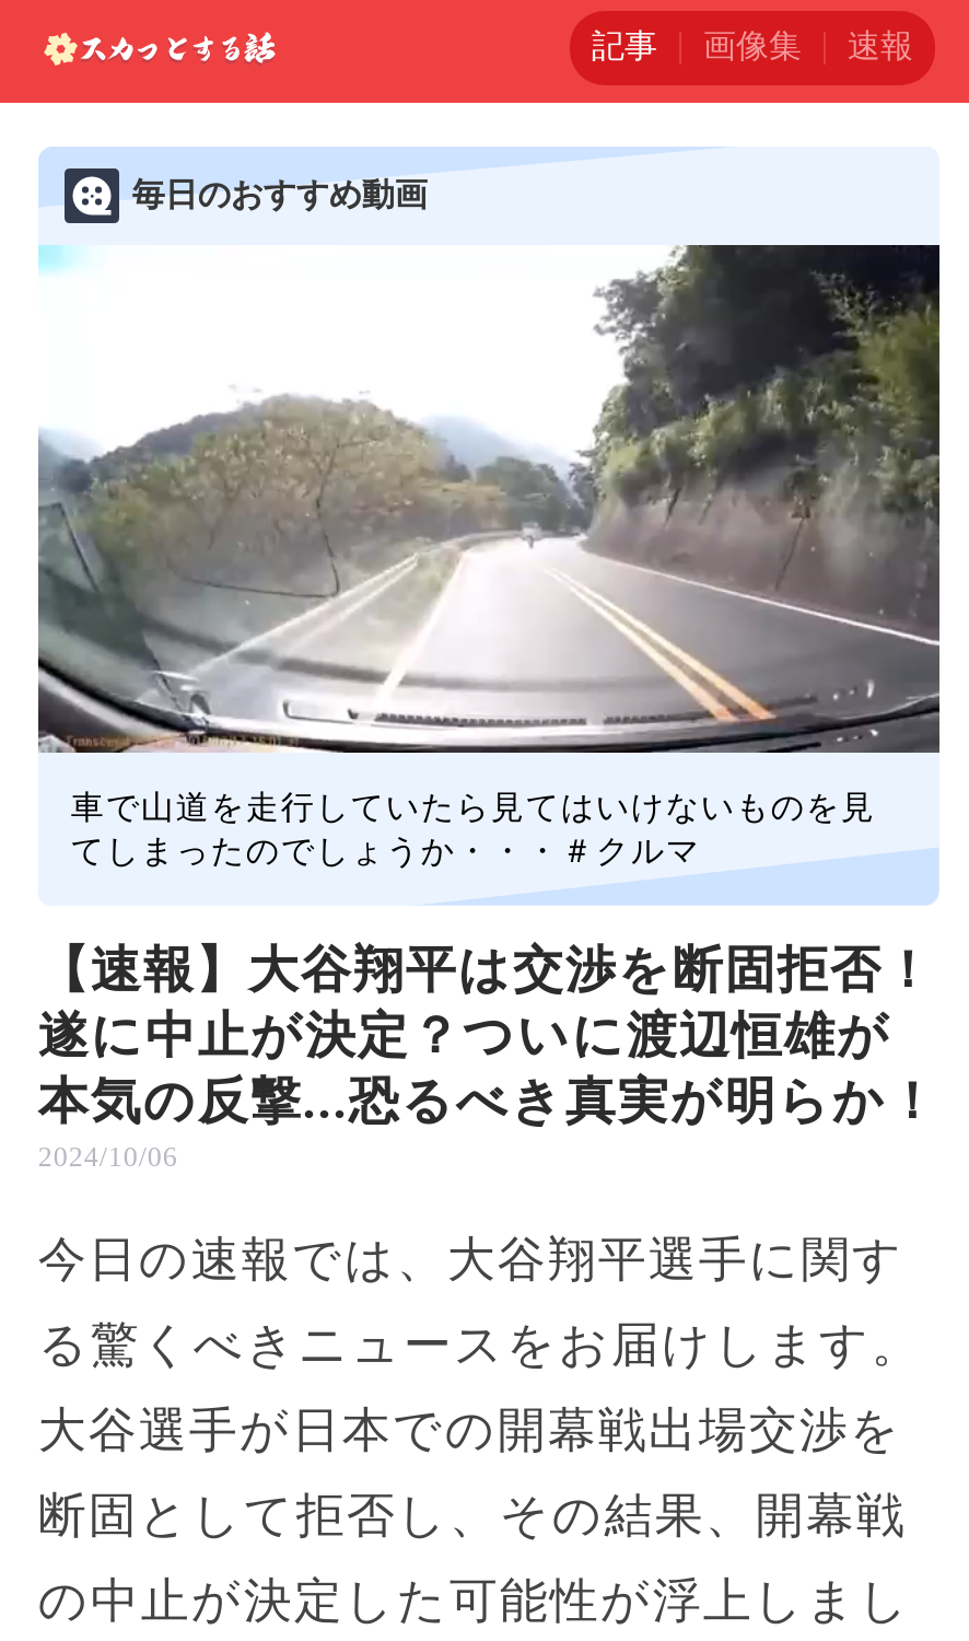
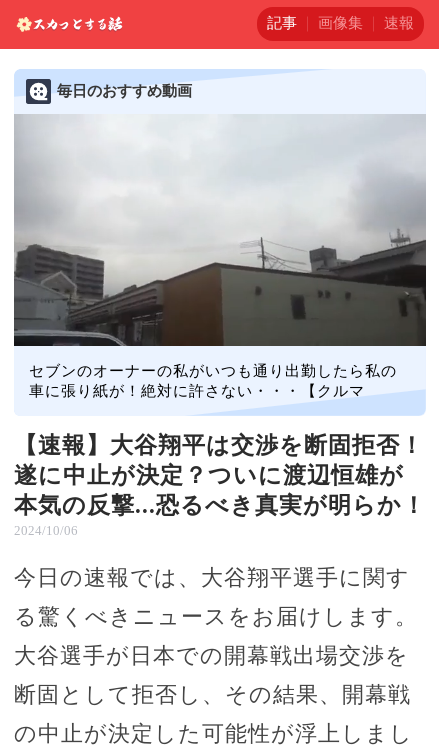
- [image]
- 車で山道を走行していたら見てはいけないものを見
- てしまったのでしょうか・・・＃クルマ
+ [image]
+ セブンのオーナーの私がいつも通り出勤したら私の
+ 車に張り紙が！絶対に許さない・・・【クルマ
